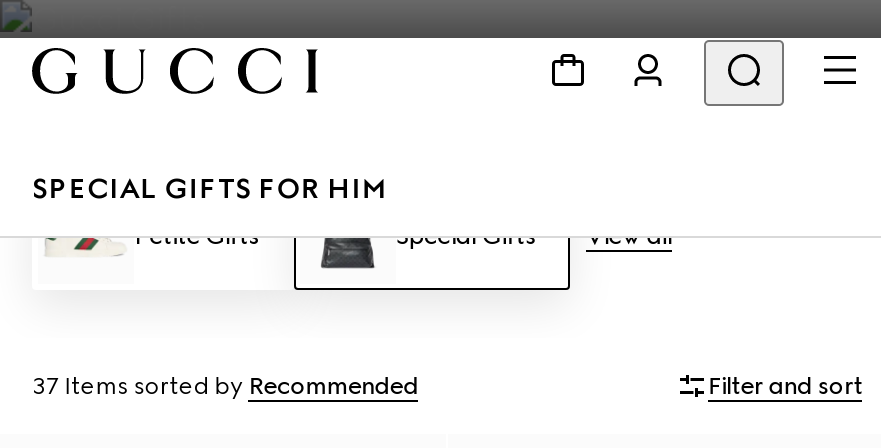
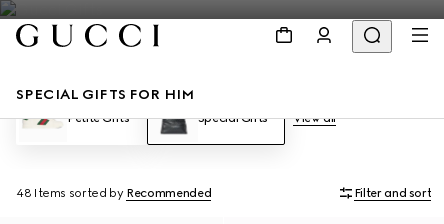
- 37 Items sorted by Recommended
+ 48 Items sorted by Recommended
